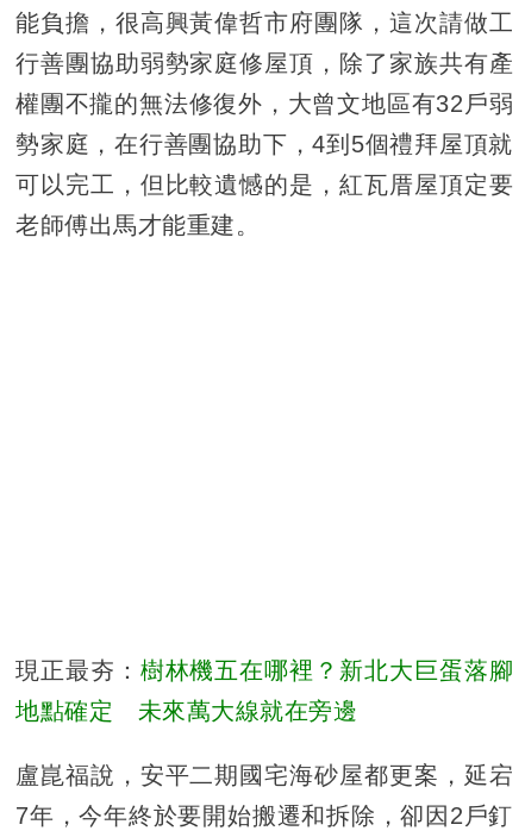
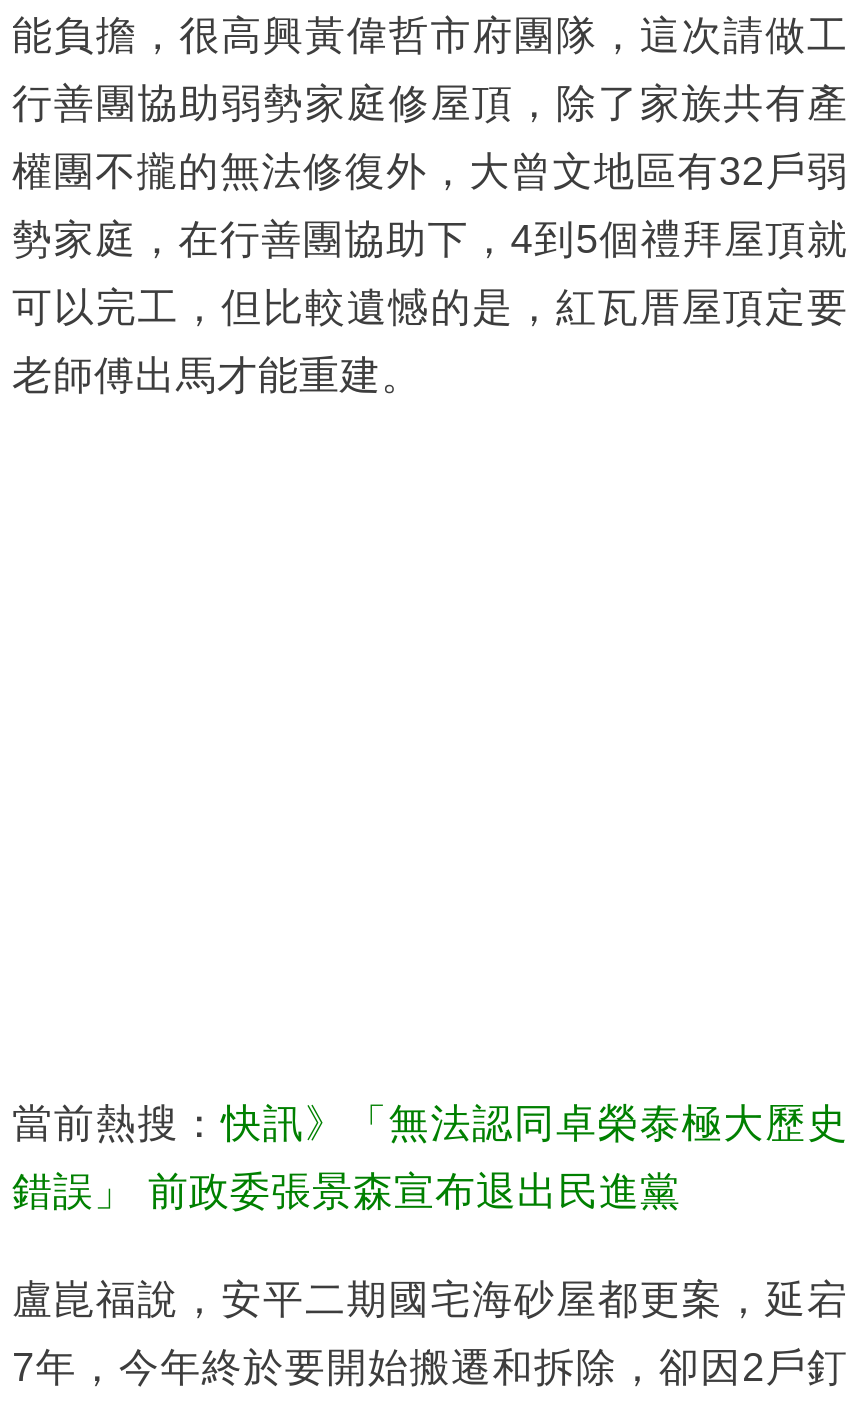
- 現正最夯：樹林機五在哪裡？新北大巨蛋落腳
+ 當前熱搜：快訊》「無法認同卓榮泰極大歷史

- 地點確定 未來萬大線就在旁邊
+ 錯誤」 前政委張景森宣布退出民進黨
